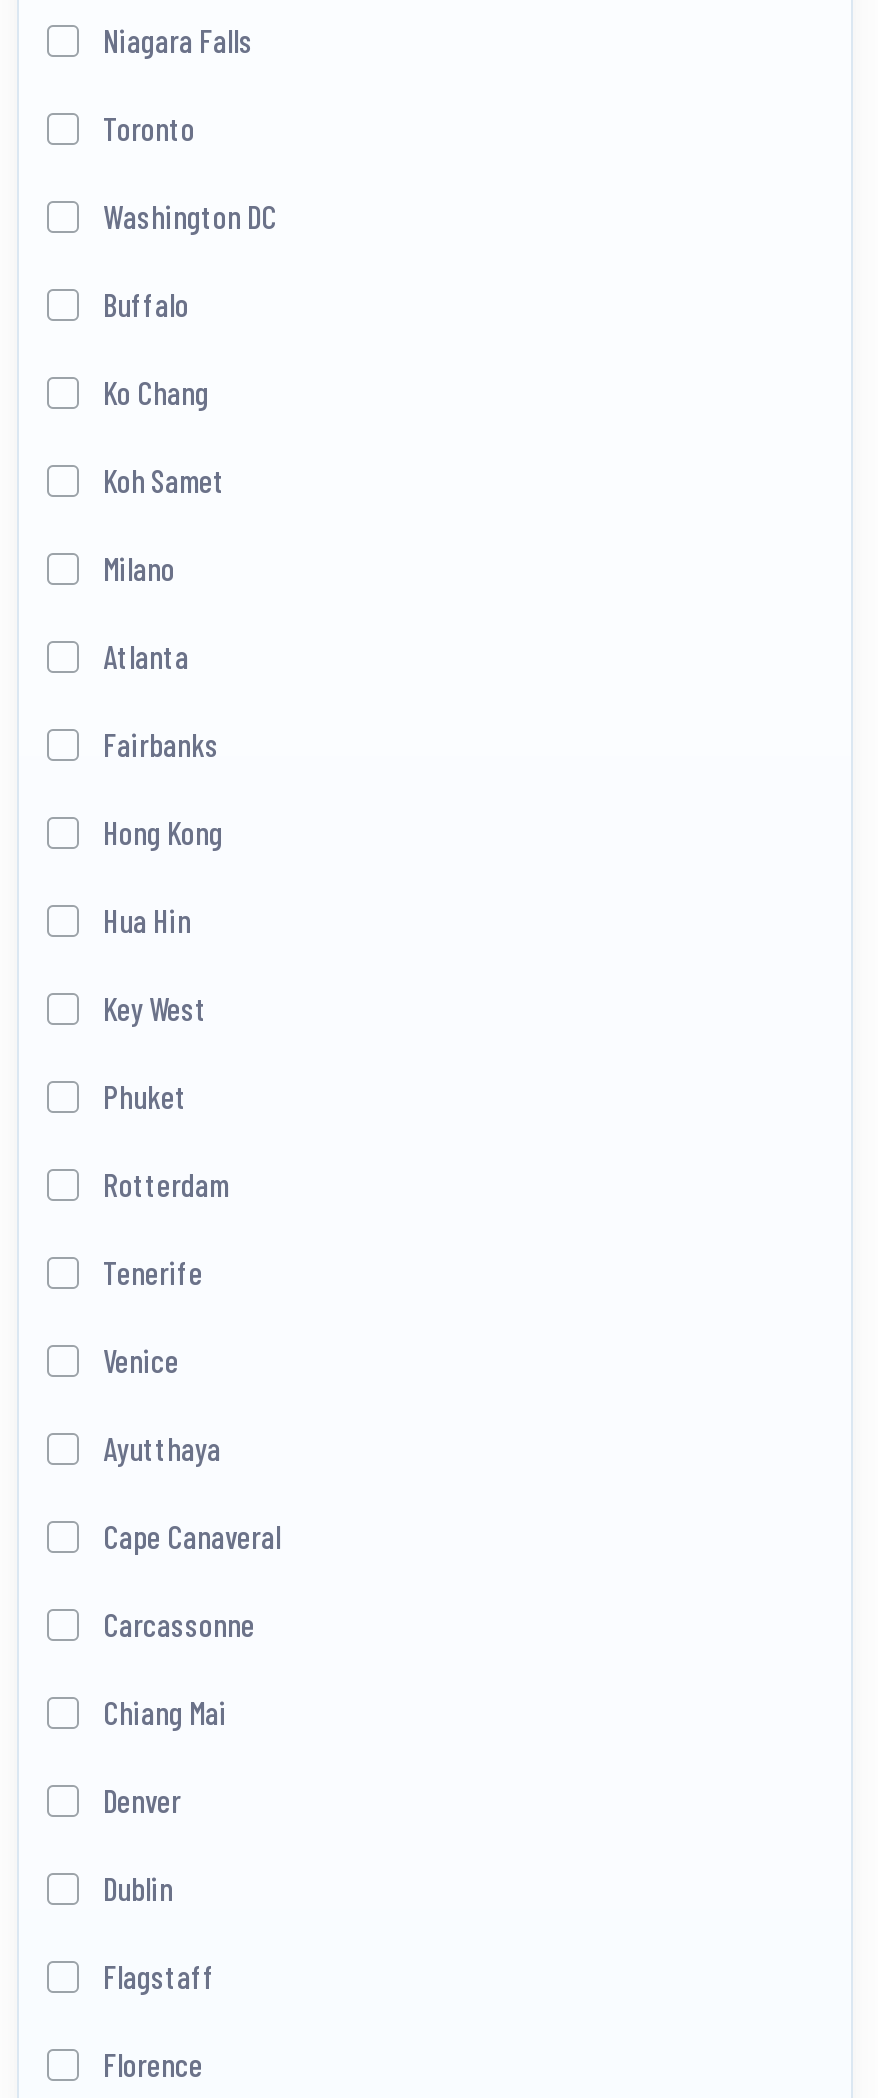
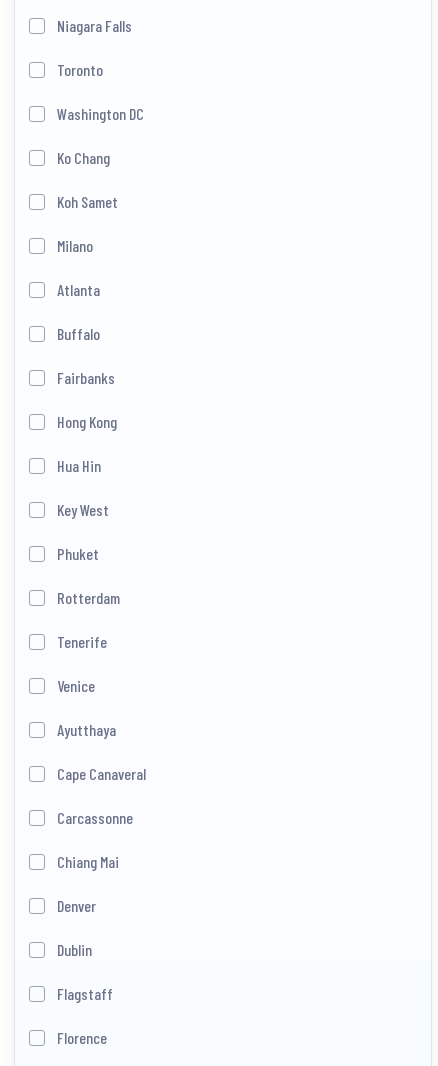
moved down: Buffalo

moved up: Ko Chang | Koh Samet | Milano | Atlanta
